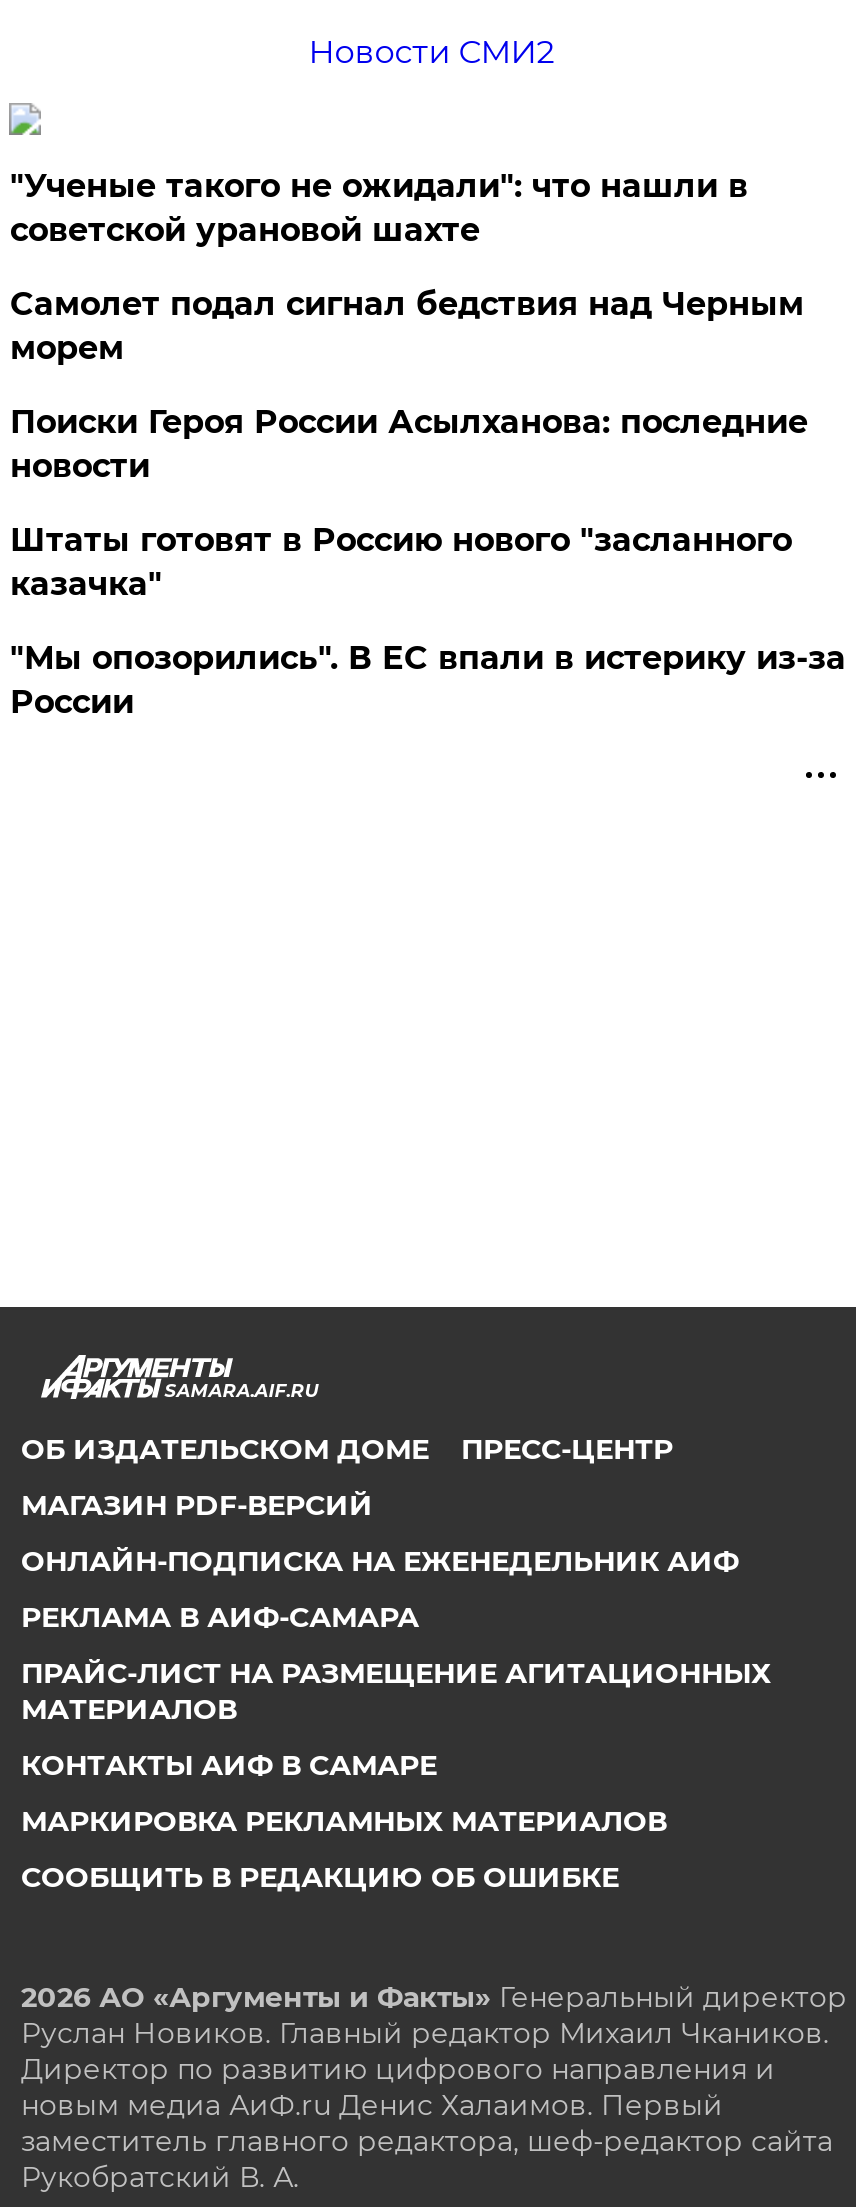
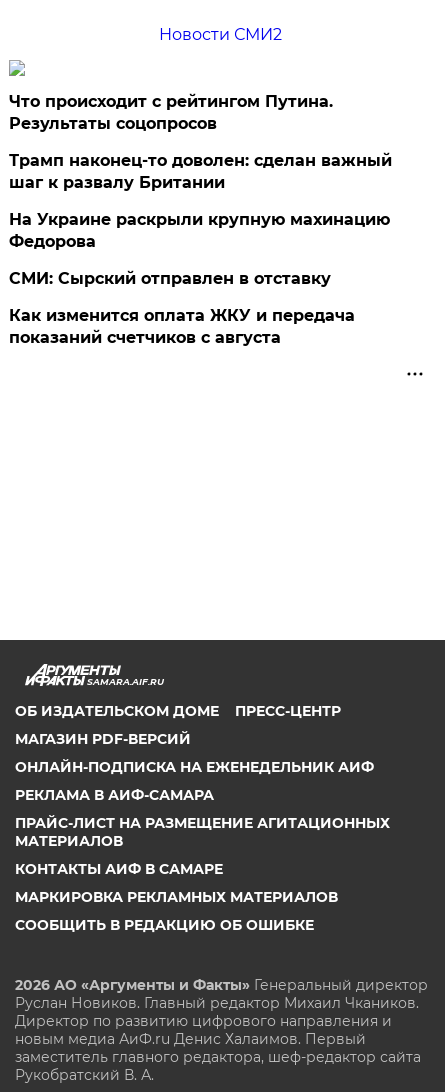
- "Ученые такого не ожидали": что нашли в
- советской урановой шахте
+ Что происходит с рейтингом Путина.
+ Результаты соцопросов

- Самолет подал сигнал бедствия над Черным
- морем
+ Трамп наконец-то доволен: сделан важный
+ шаг к развалу Британии

- Поиски Героя России Асылханова: последние
- новости
+ На Украине раскрыли крупную махинацию
+ Федорова

- Штаты готовят в Россию нового "засланного
- казачка"
+ СМИ: Сырский отправлен в отставку

- "Мы опозорились". В ЕС впали в истерику из-за
- России
+ Как изменится оплата ЖКУ и передача
+ показаний счетчиков с августа
